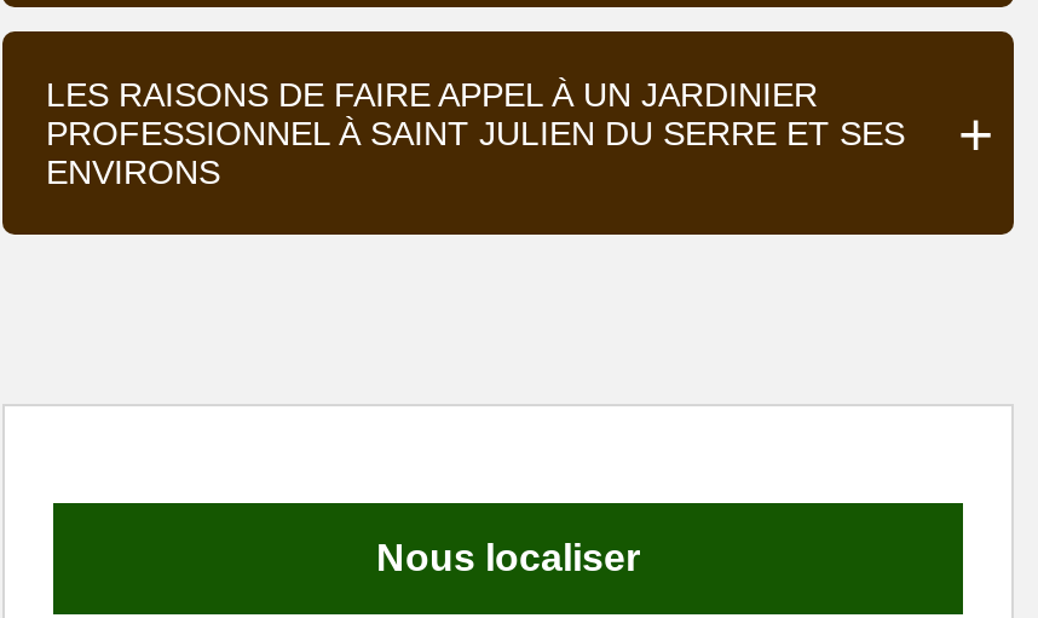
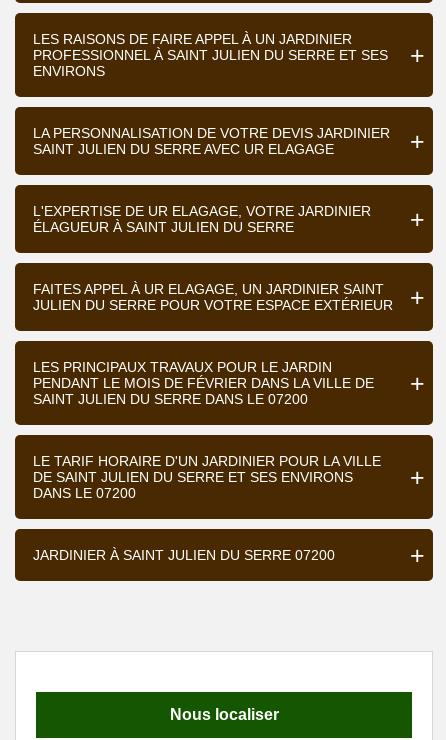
+ [image]
+ LE TARIF HORAIRE D'UN JARDINIER POUR LA VILLE
+ DE SAINT JULIEN DU SERRE ET SES ENVIRONS
+ DANS LE 07200

+ [image]
+ LA PERSONNALISATION DE VOTRE DEVIS JARDINIER
+ SAINT JULIEN DU SERRE AVEC UR ELAGAGE

+ [image]
+ L'EXPERTISE DE UR ELAGAGE, VOTRE JARDINIER
+ ÉLAGUEUR À SAINT JULIEN DU SERRE

+ [image]
+ FAITES APPEL À UR ELAGAGE, UN JARDINIER SAINT
+ JULIEN DU SERRE POUR VOTRE ESPACE EXTÉRIEUR

+ [image]
+ LES PRINCIPAUX TRAVAUX POUR LE JARDIN
+ PENDANT LE MOIS DE FÉVRIER DANS LA VILLE DE
+ SAINT JULIEN DU SERRE DANS LE 07200

+ JARDINIER À SAINT JULIEN DU SERRE 07200
